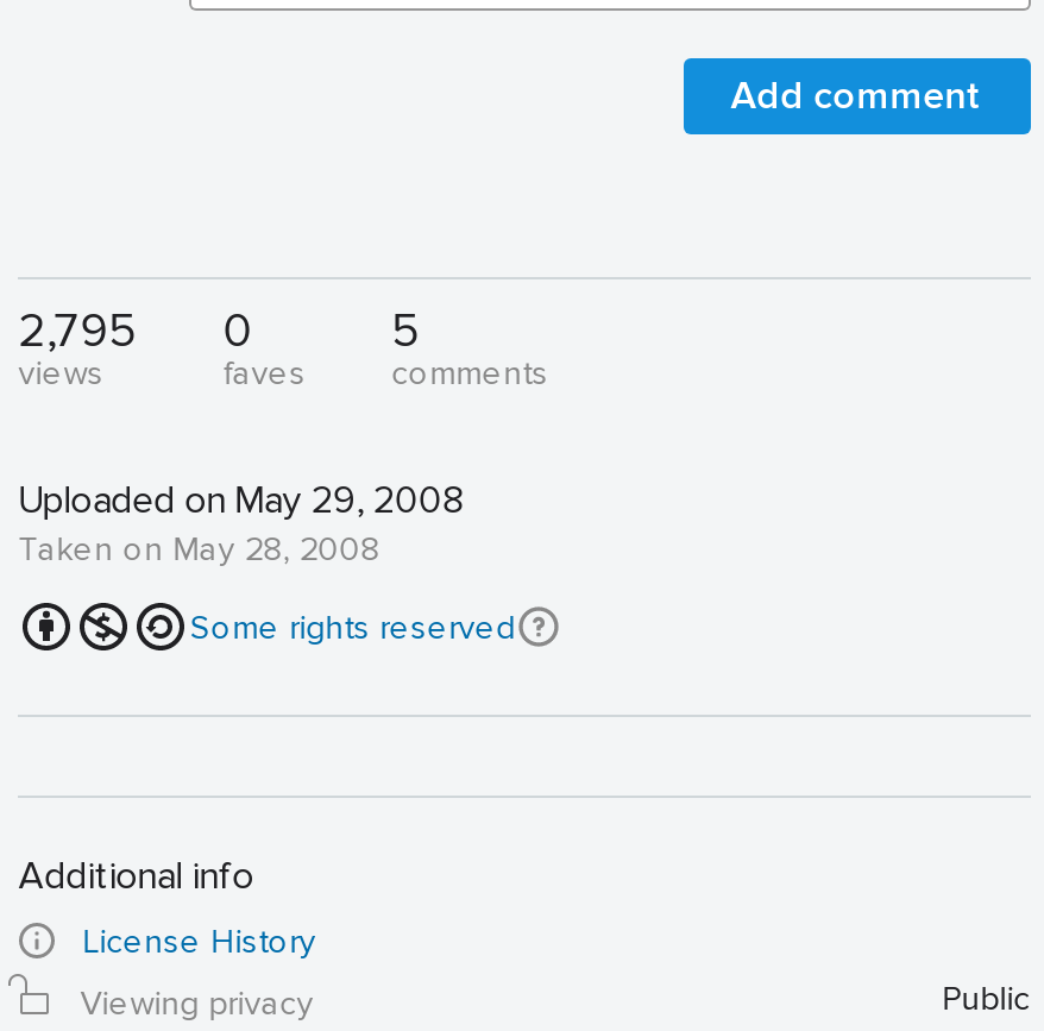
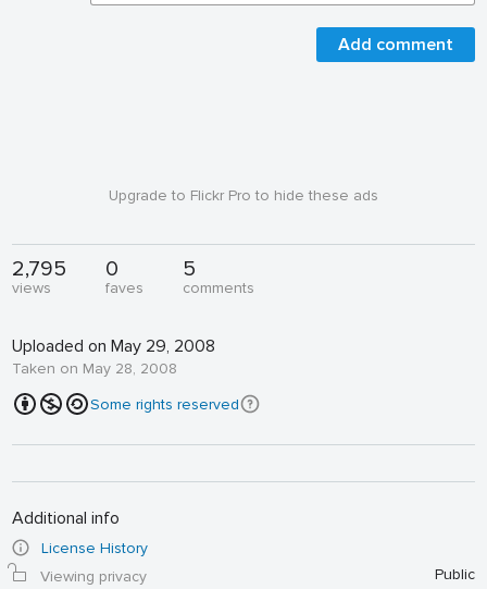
+ Upgrade to Flickr Pro to hide these ads
